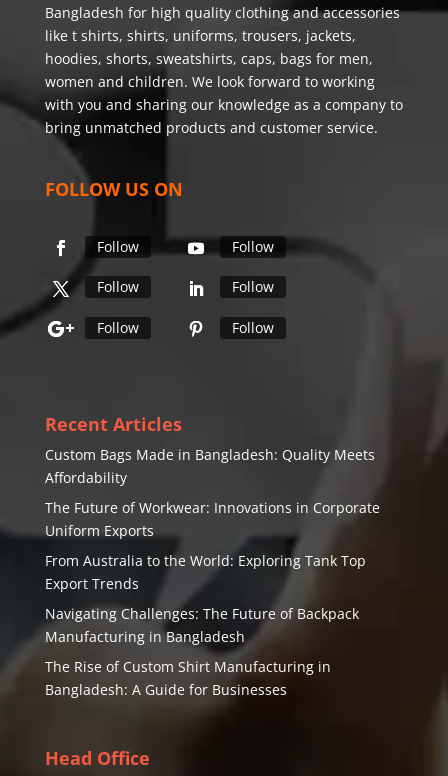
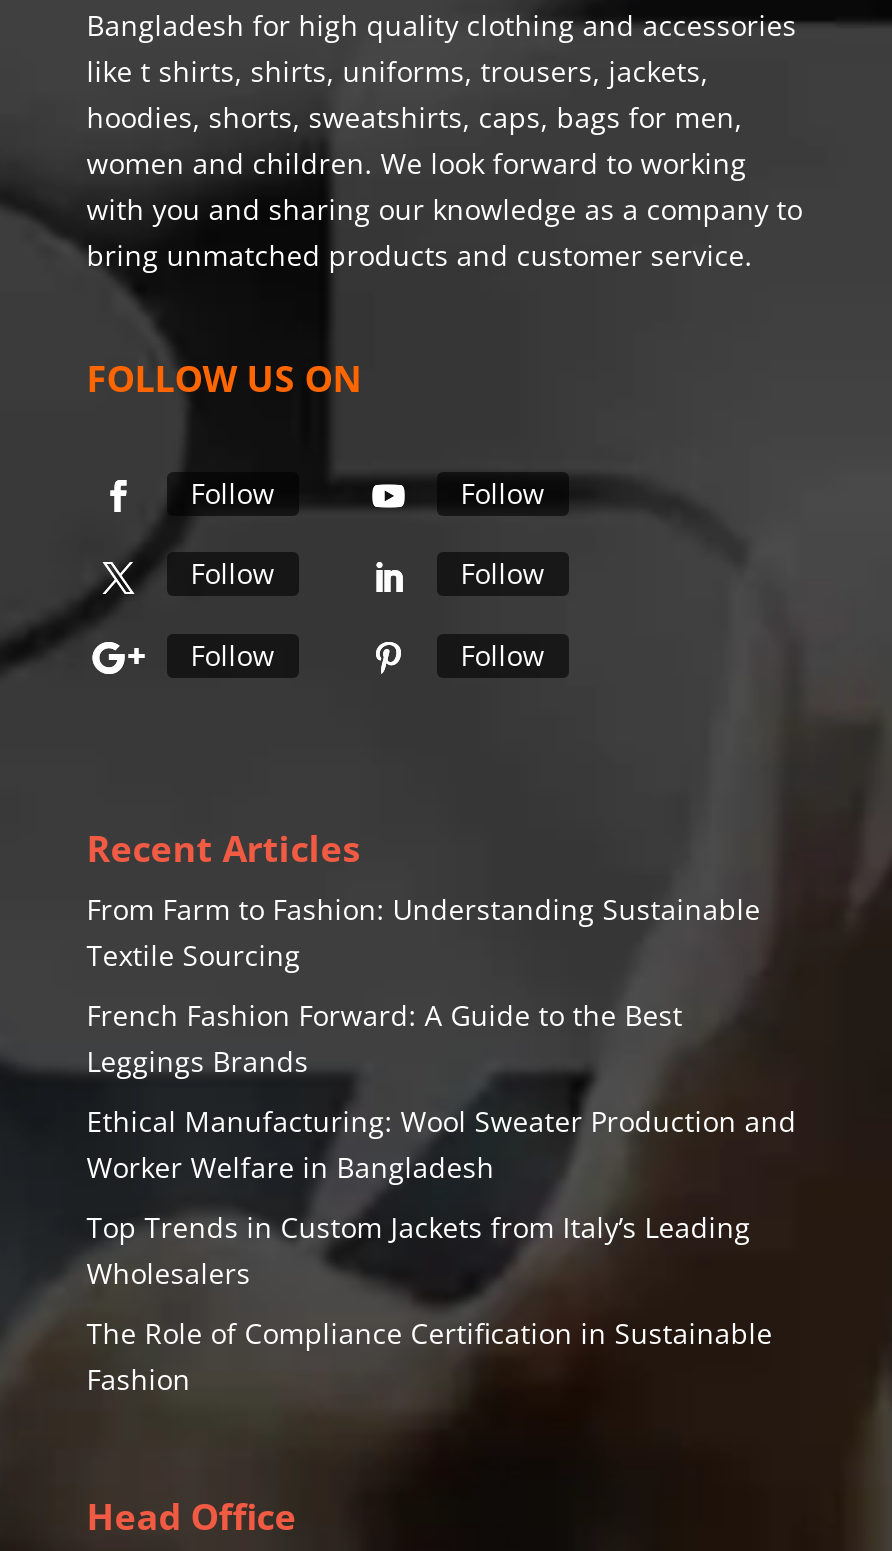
- Custom Bags Made in Bangladesh: Quality Meets
- Affordability
+ From Farm to Fashion: Understanding Sustainable
+ Textile Sourcing

- The Future of Workwear: Innovations in Corporate
- Uniform Exports
+ French Fashion Forward: A Guide to the Best
+ Leggings Brands

- From Australia to the World: Exploring Tank Top
- Export Trends
+ Ethical Manufacturing: Wool Sweater Production and
+ Worker Welfare in Bangladesh

- Navigating Challenges: The Future of Backpack
- Manufacturing in Bangladesh
+ Top Trends in Custom Jackets from Italy’s Leading
+ Wholesalers

- The Rise of Custom Shirt Manufacturing in
- Bangladesh: A Guide for Businesses
+ The Role of Compliance Certification in Sustainable
+ Fashion
